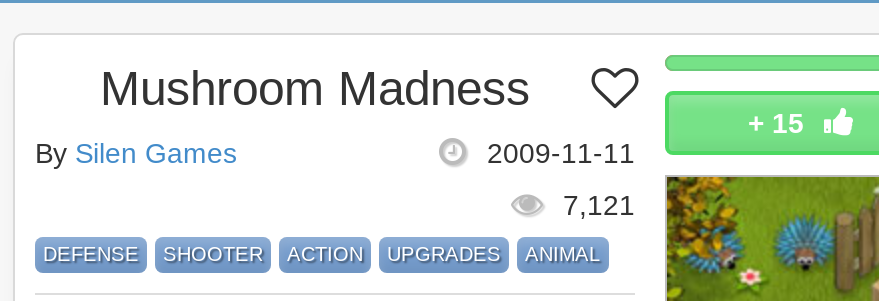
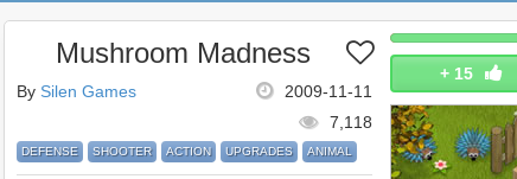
- 7,121
+ 7,118
